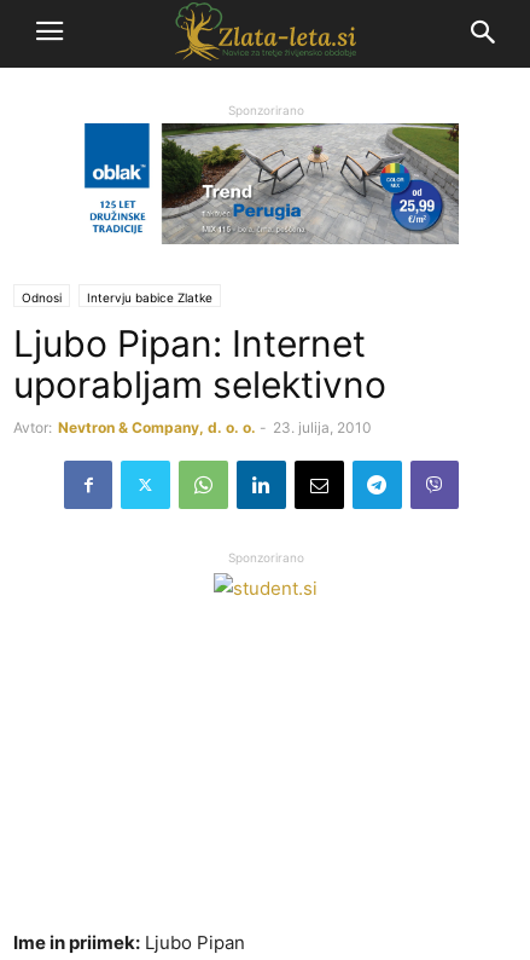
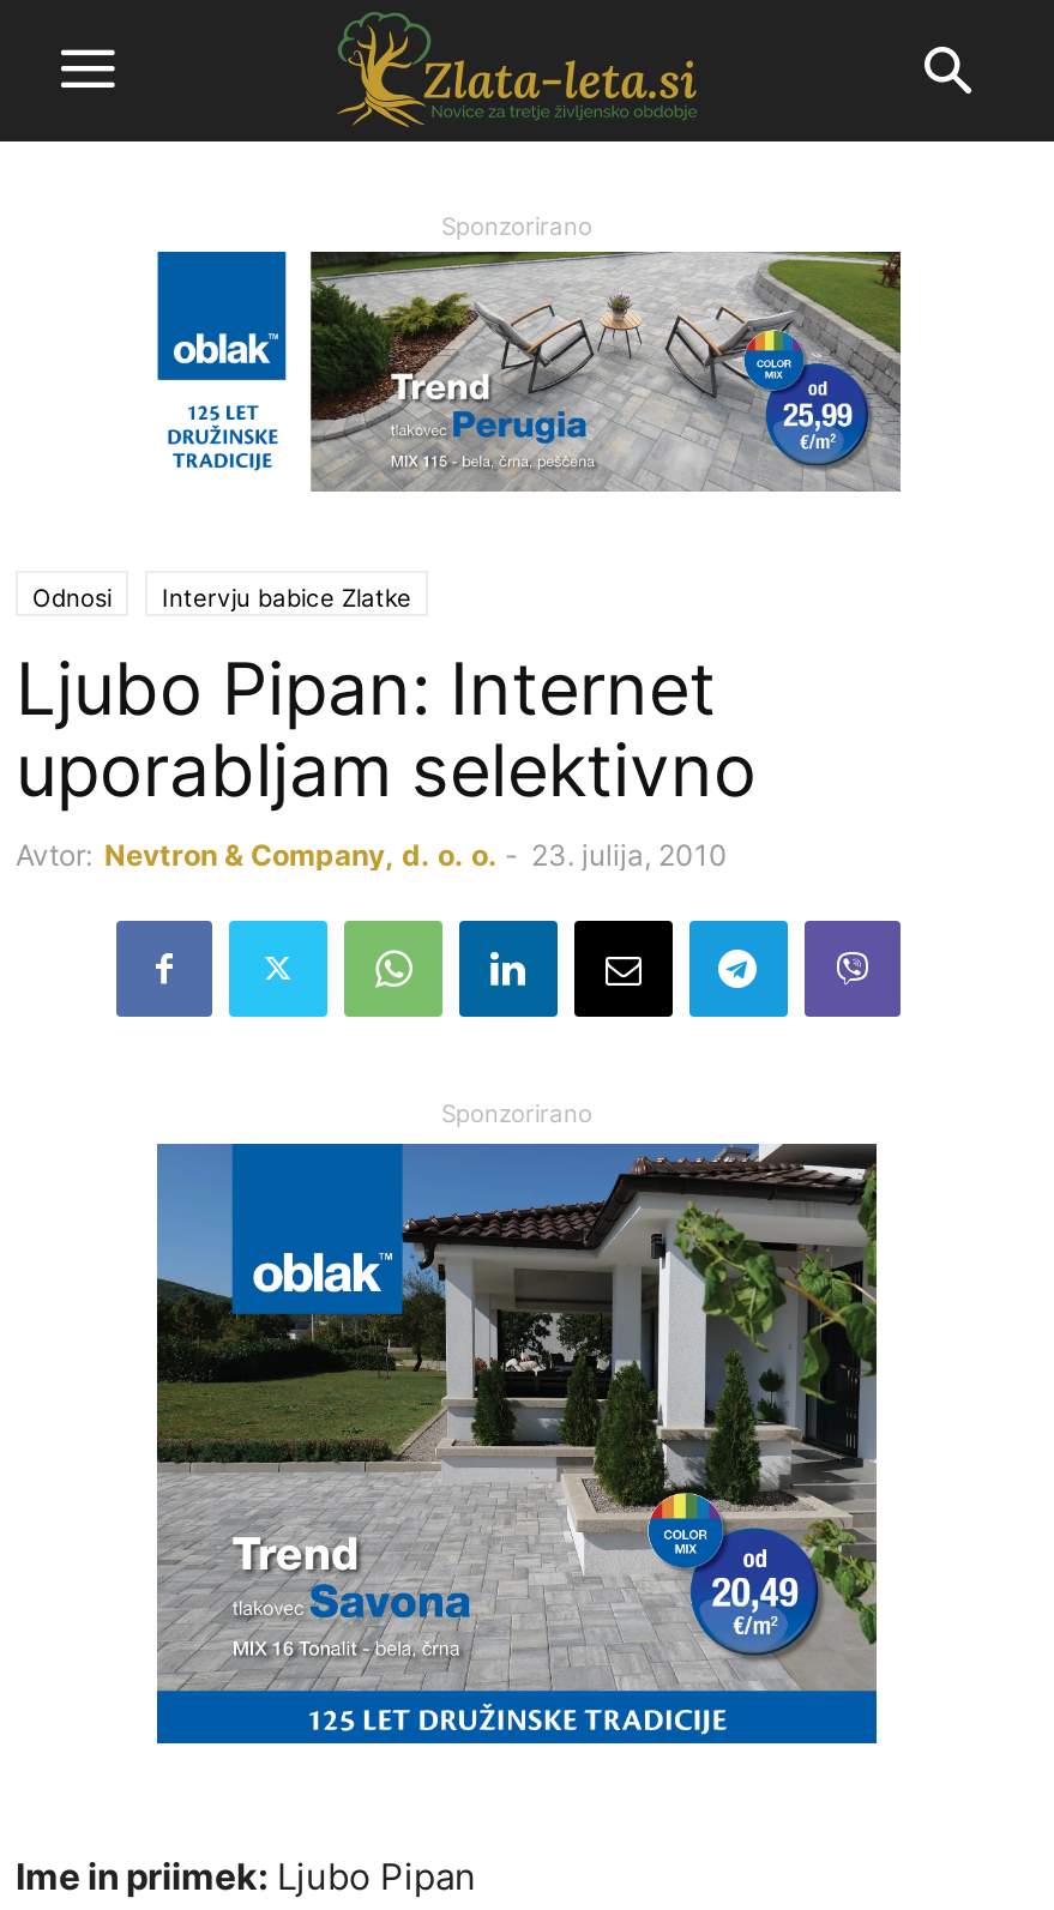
+ [image]
